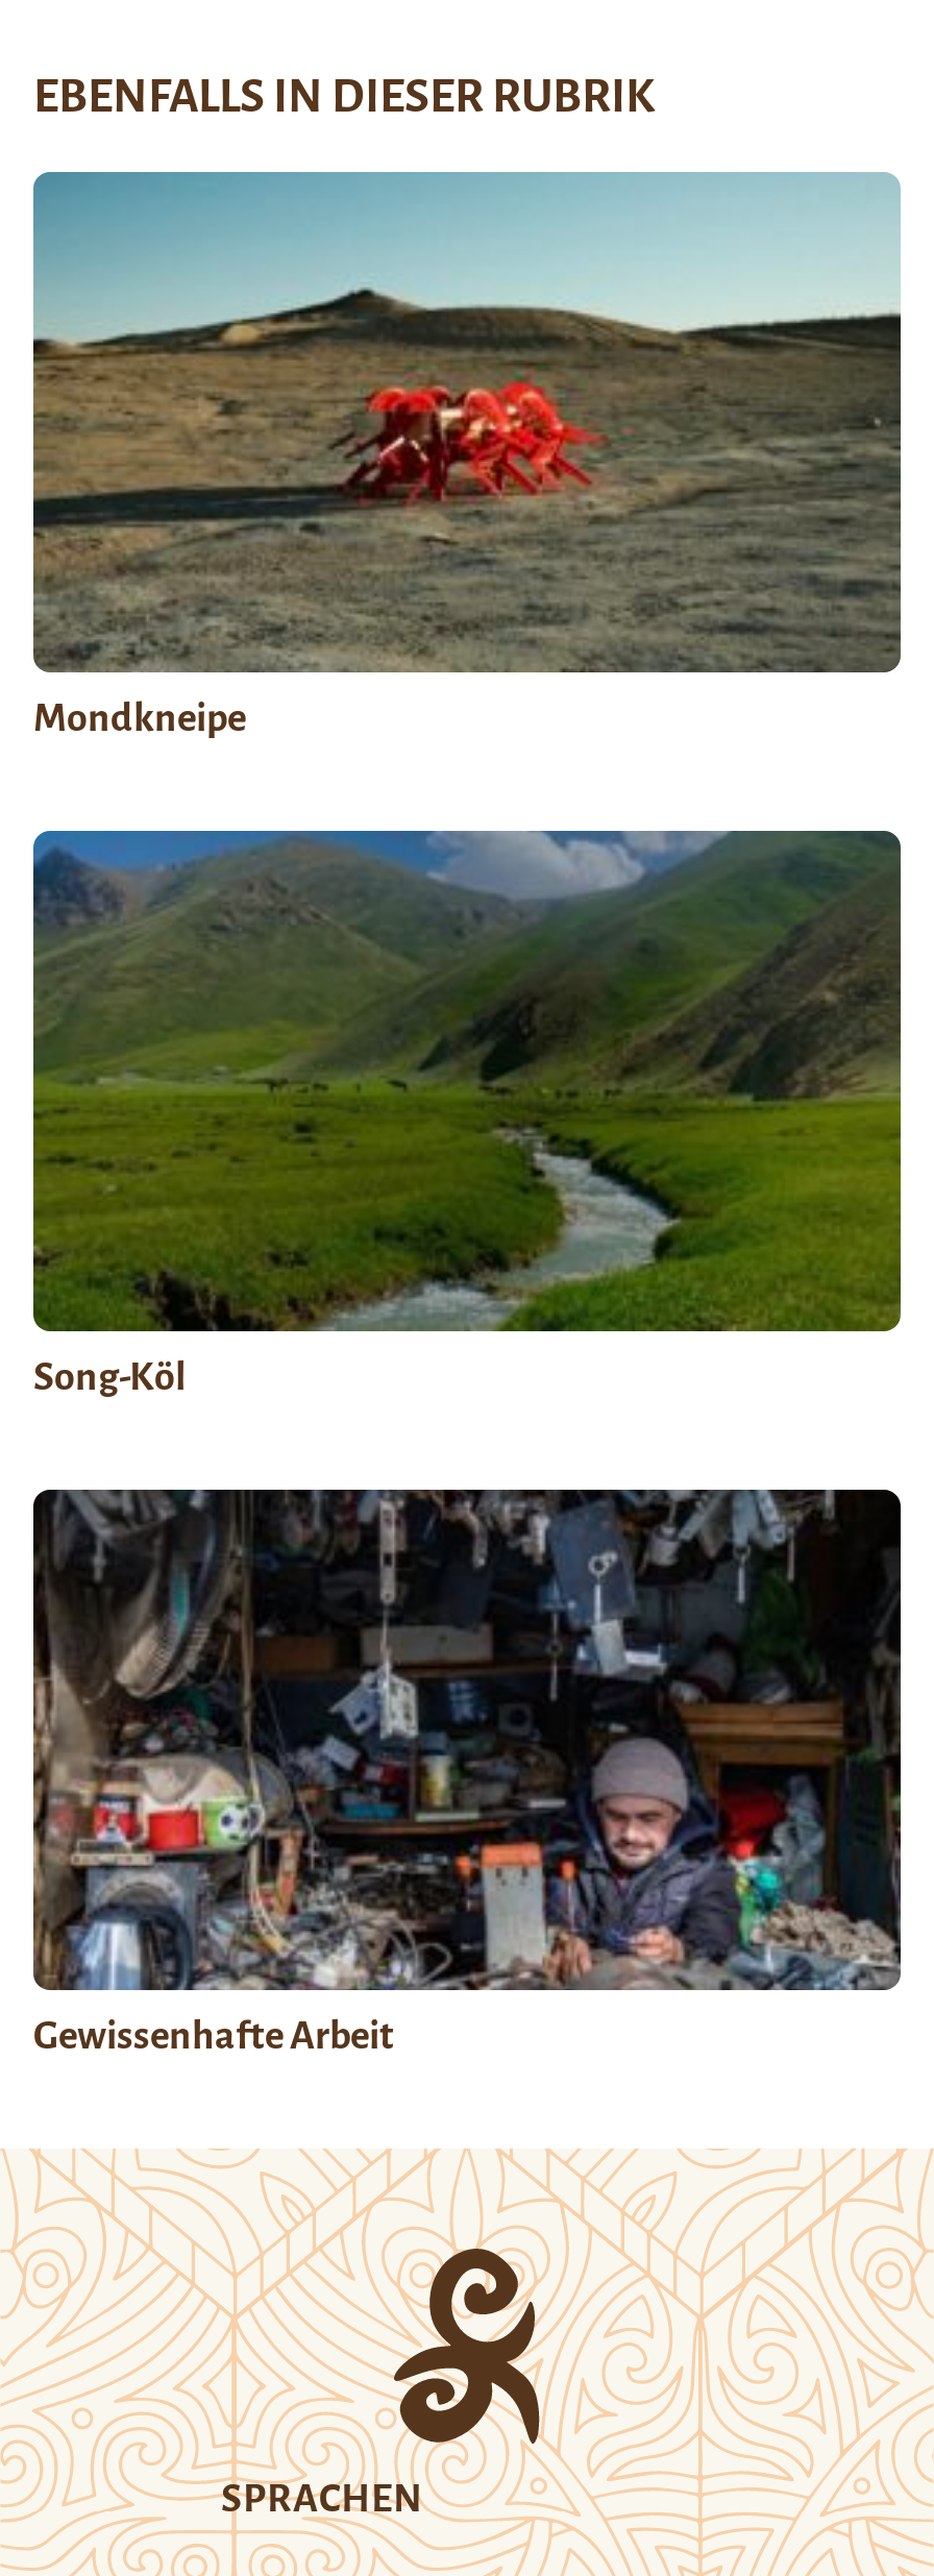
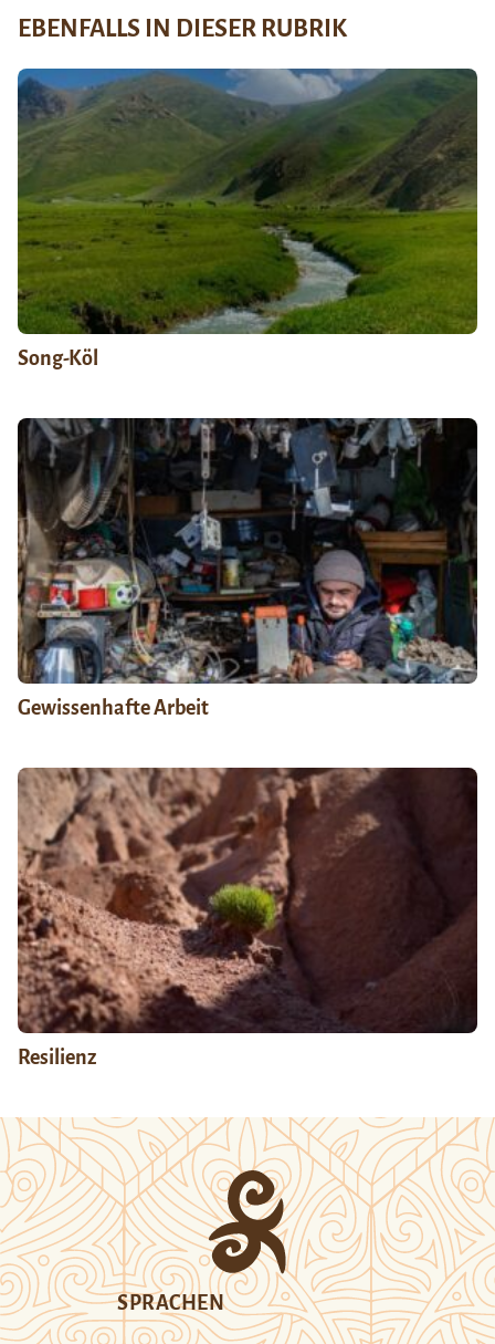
- [image]
- Mondkneipe

moved up: [image] | Song-Köl | Gewissenhafte Arbeit

+ [image]
+ Resilienz
